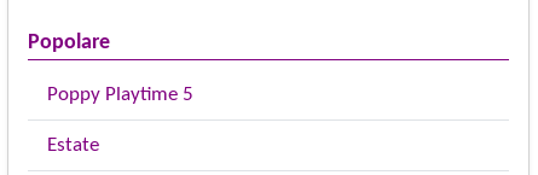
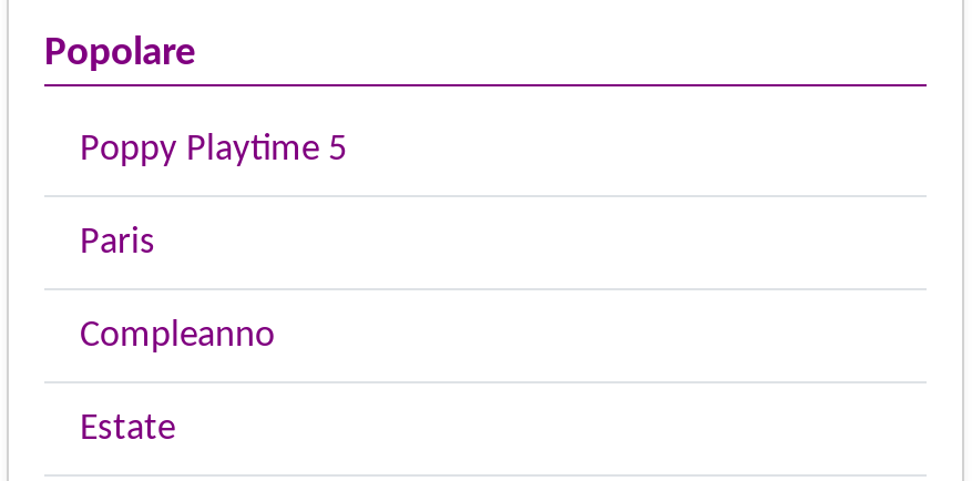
+ Paris
+ Compleanno
